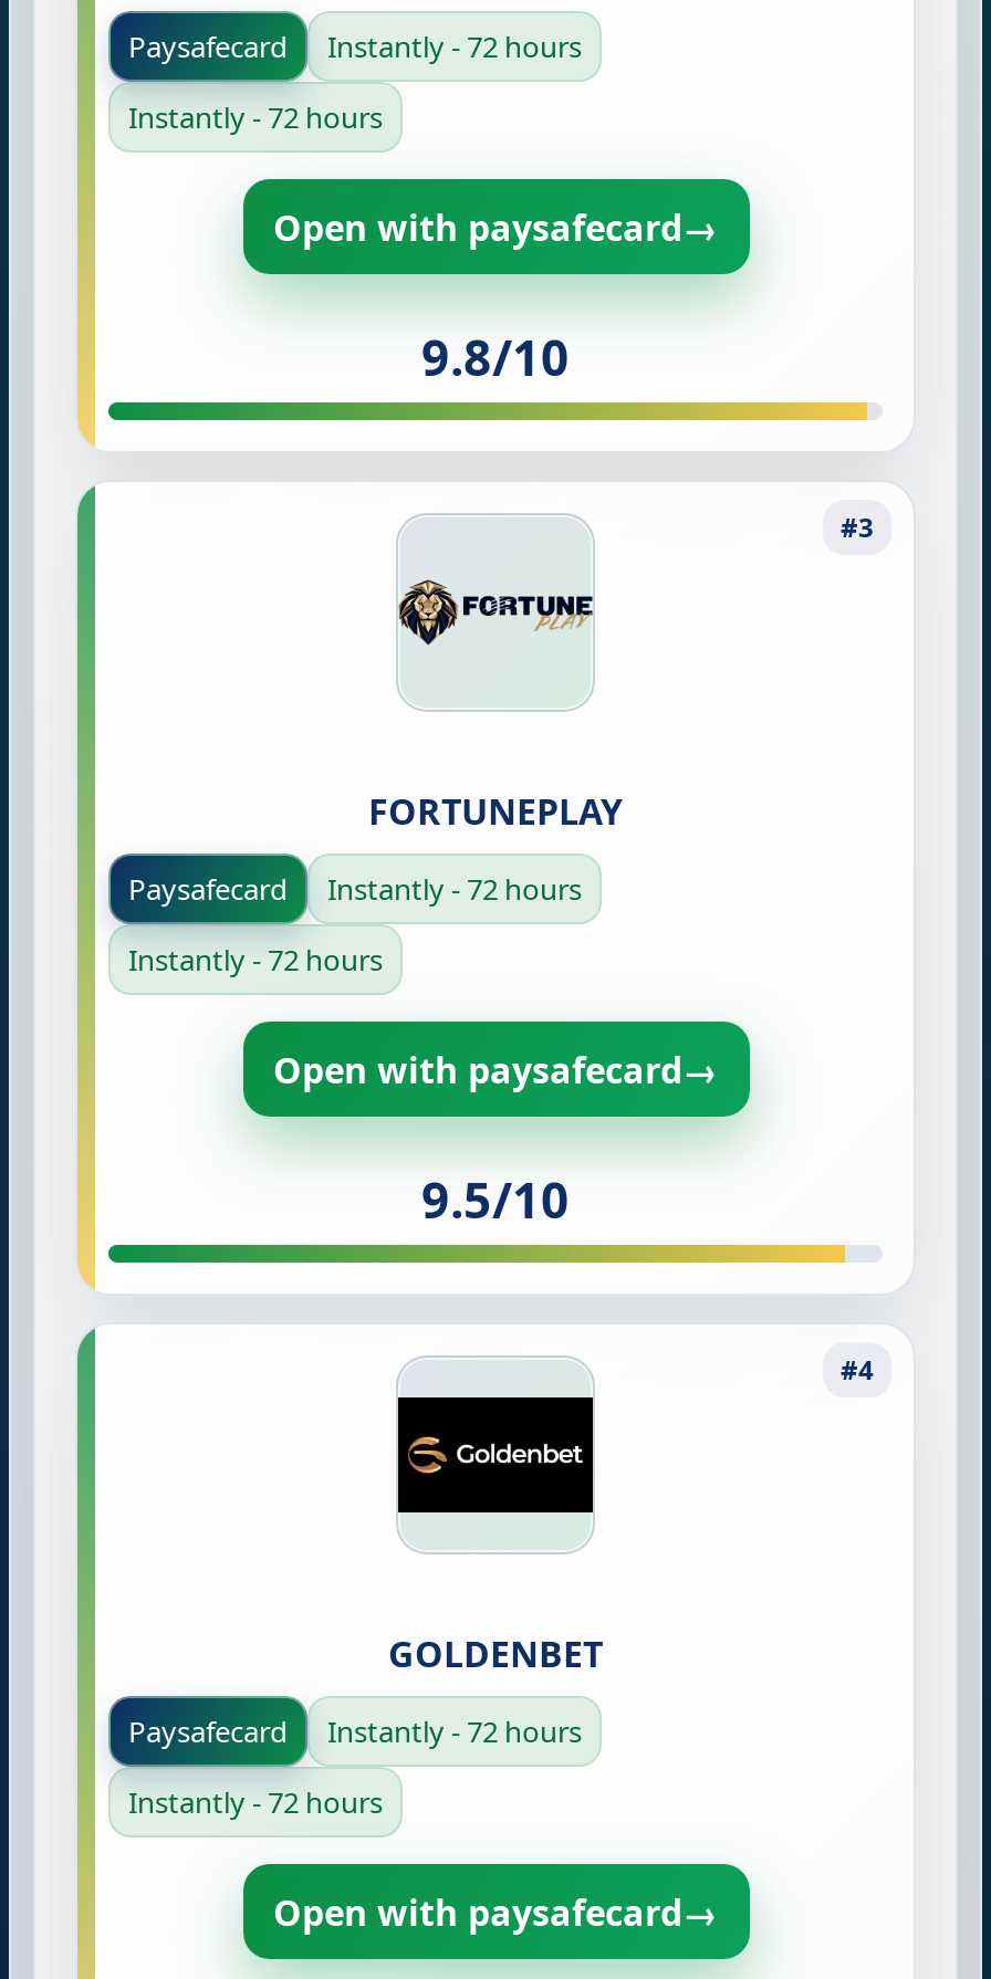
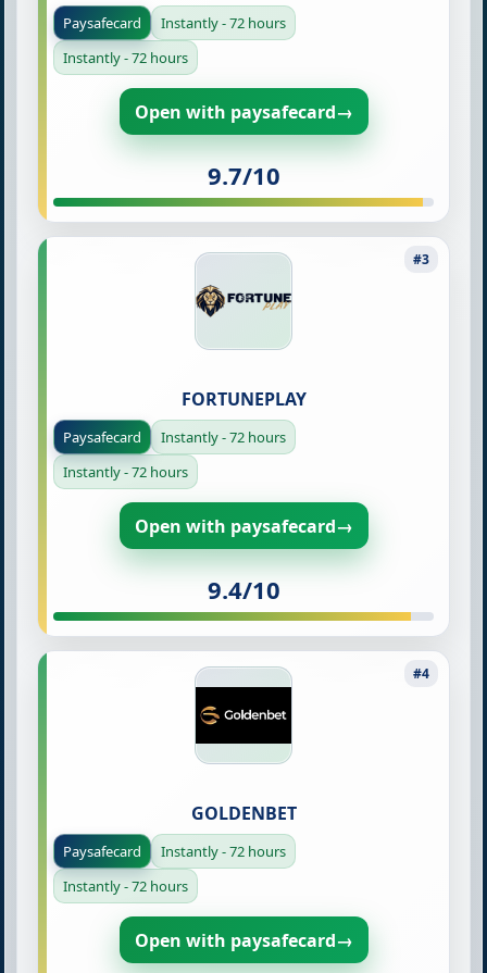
- 9.8/10
+ 9.7/10

- 9.5/10
+ 9.4/10
